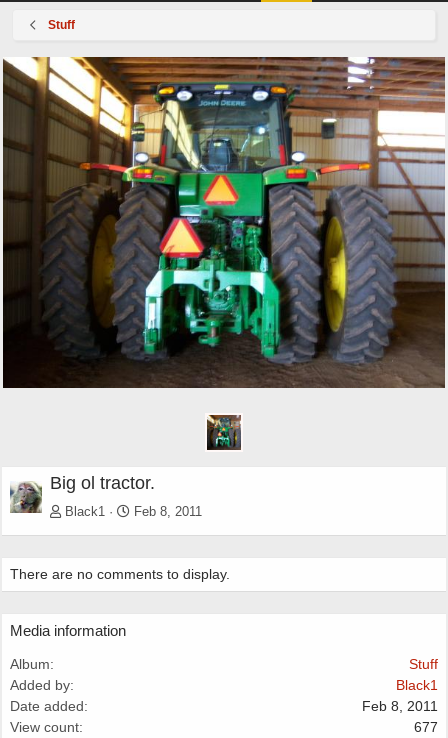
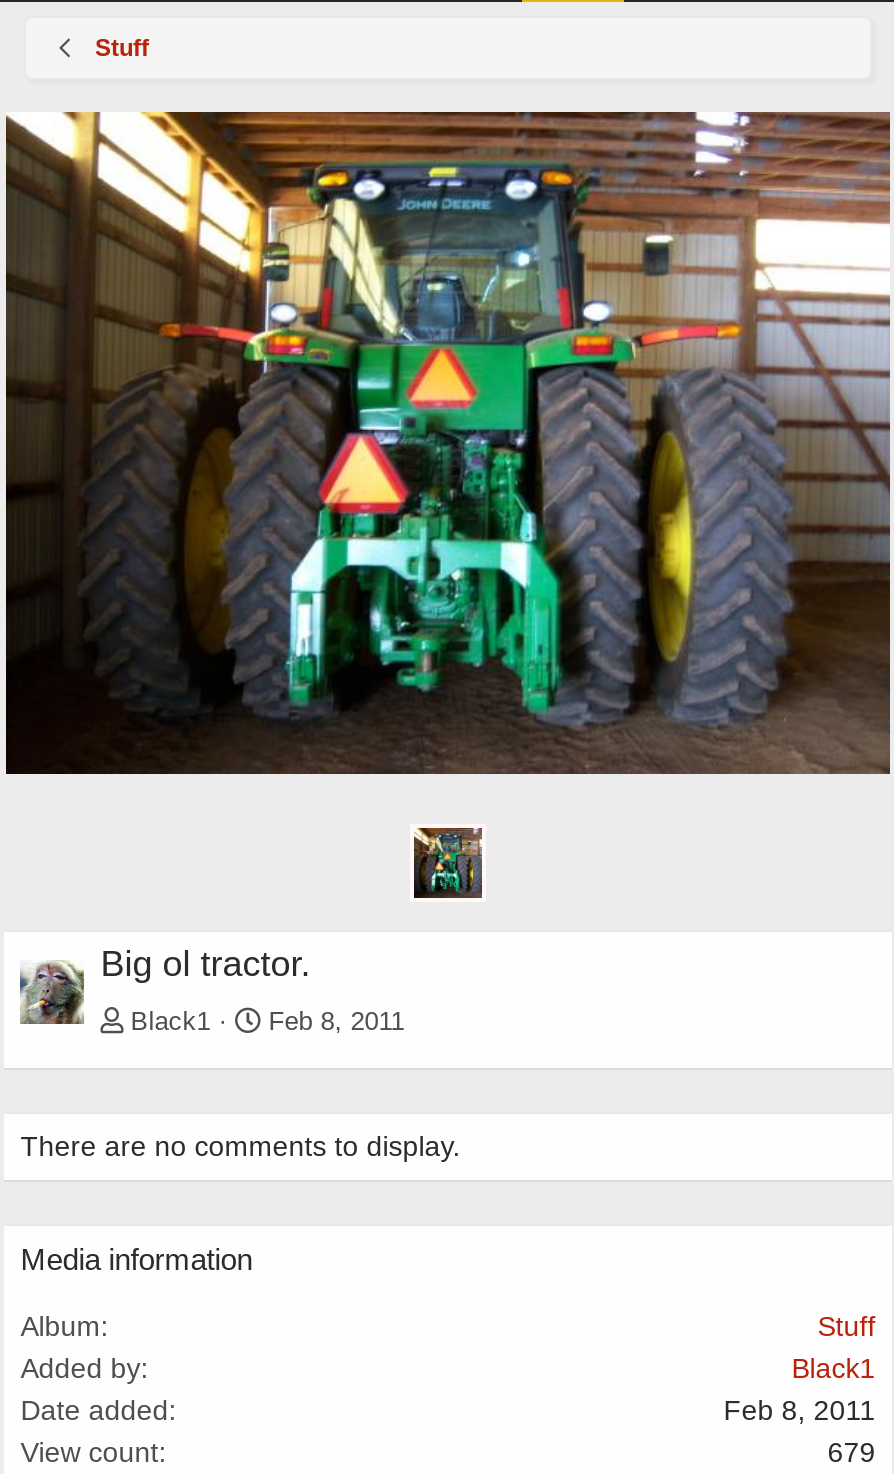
- 677
+ 679
